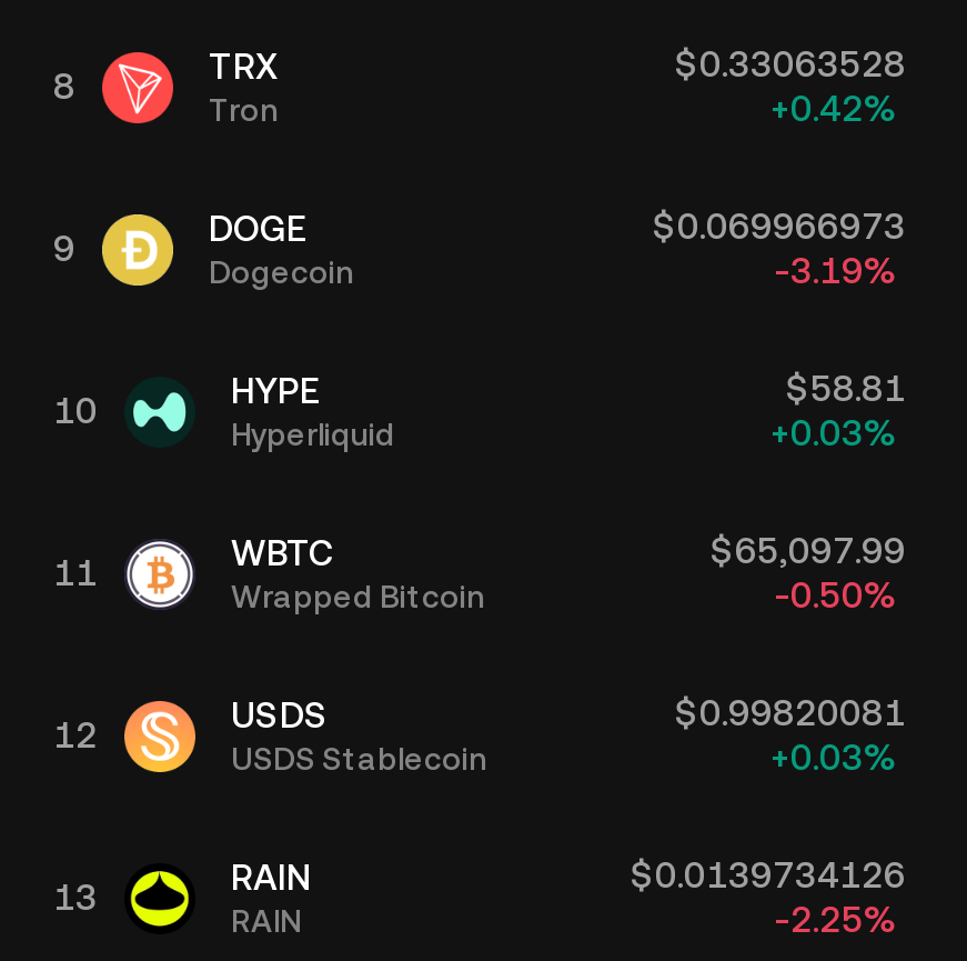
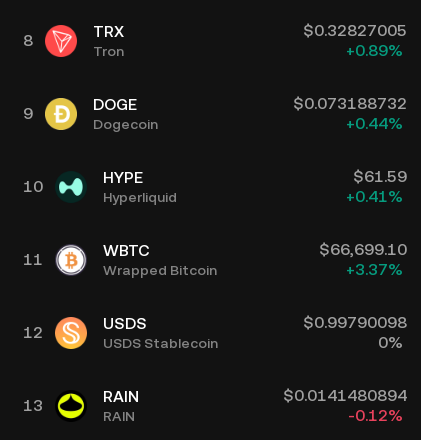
- $0.33063528
+ $0.32827005

- +0.42%
+ +0.89%

- $0.069966973
- -3.19%
+ $0.073188732
+ +0.44%

- $58.81
+ $61.59

- +0.03%
+ +0.41%

- $65,097.99
- -0.50%
+ $66,699.10
+ +3.37%

- $0.99820081
- +0.03%
+ $0.99790098
+ 0%

- $0.0139734126
+ $0.0141480894

- -2.25%
+ -0.12%
